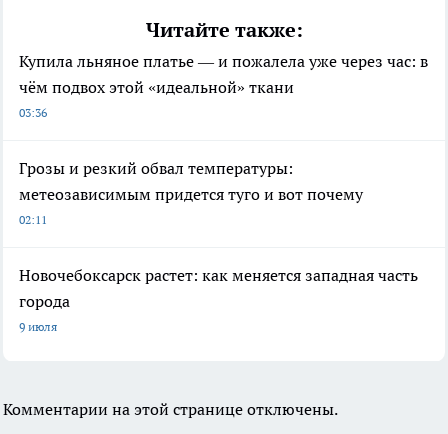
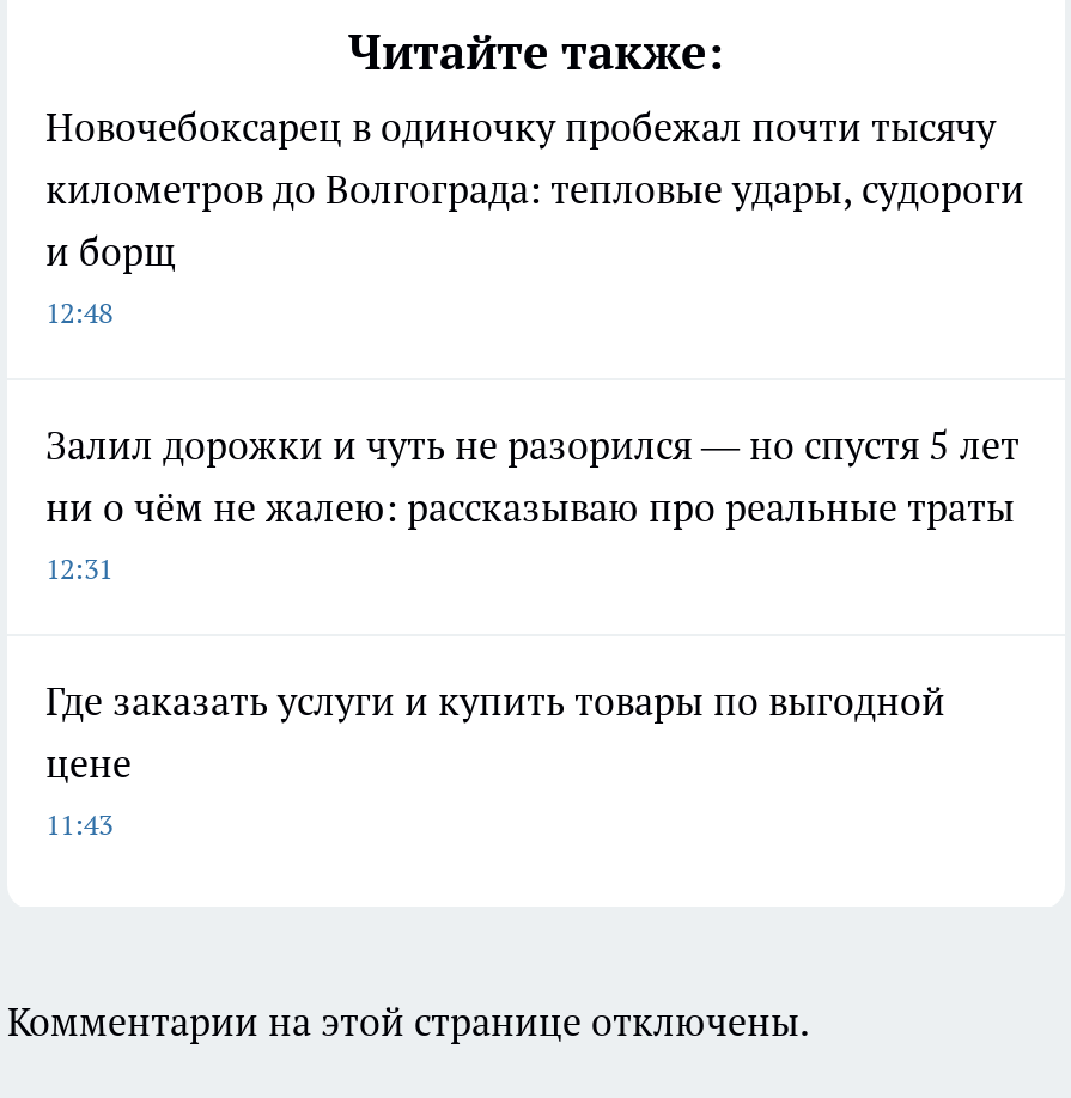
- Купила льняное платье — и пожалела уже через час: в
- чём подвох этой «идеальной» ткани
- 03:36
+ Новочебоксарец в одиночку пробежал почти тысячу
+ километров до Волгограда: тепловые удары, судороги
+ и борщ
+ 12:48

- Грозы и резкий обвал температуры:
- метеозависимым придется туго и вот почему
- 02:11
+ Залил дорожки и чуть не разорился — но спустя 5 лет
+ ни о чём не жалею: рассказываю про реальные траты
+ 12:31

- Новочебоксарск растет: как меняется западная часть
- города
- 9 июля
+ Где заказать услуги и купить товары по выгодной
+ цене
+ 11:43
